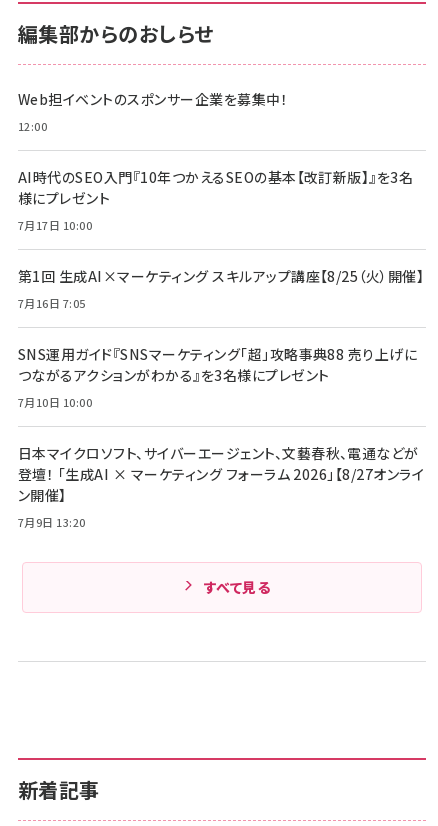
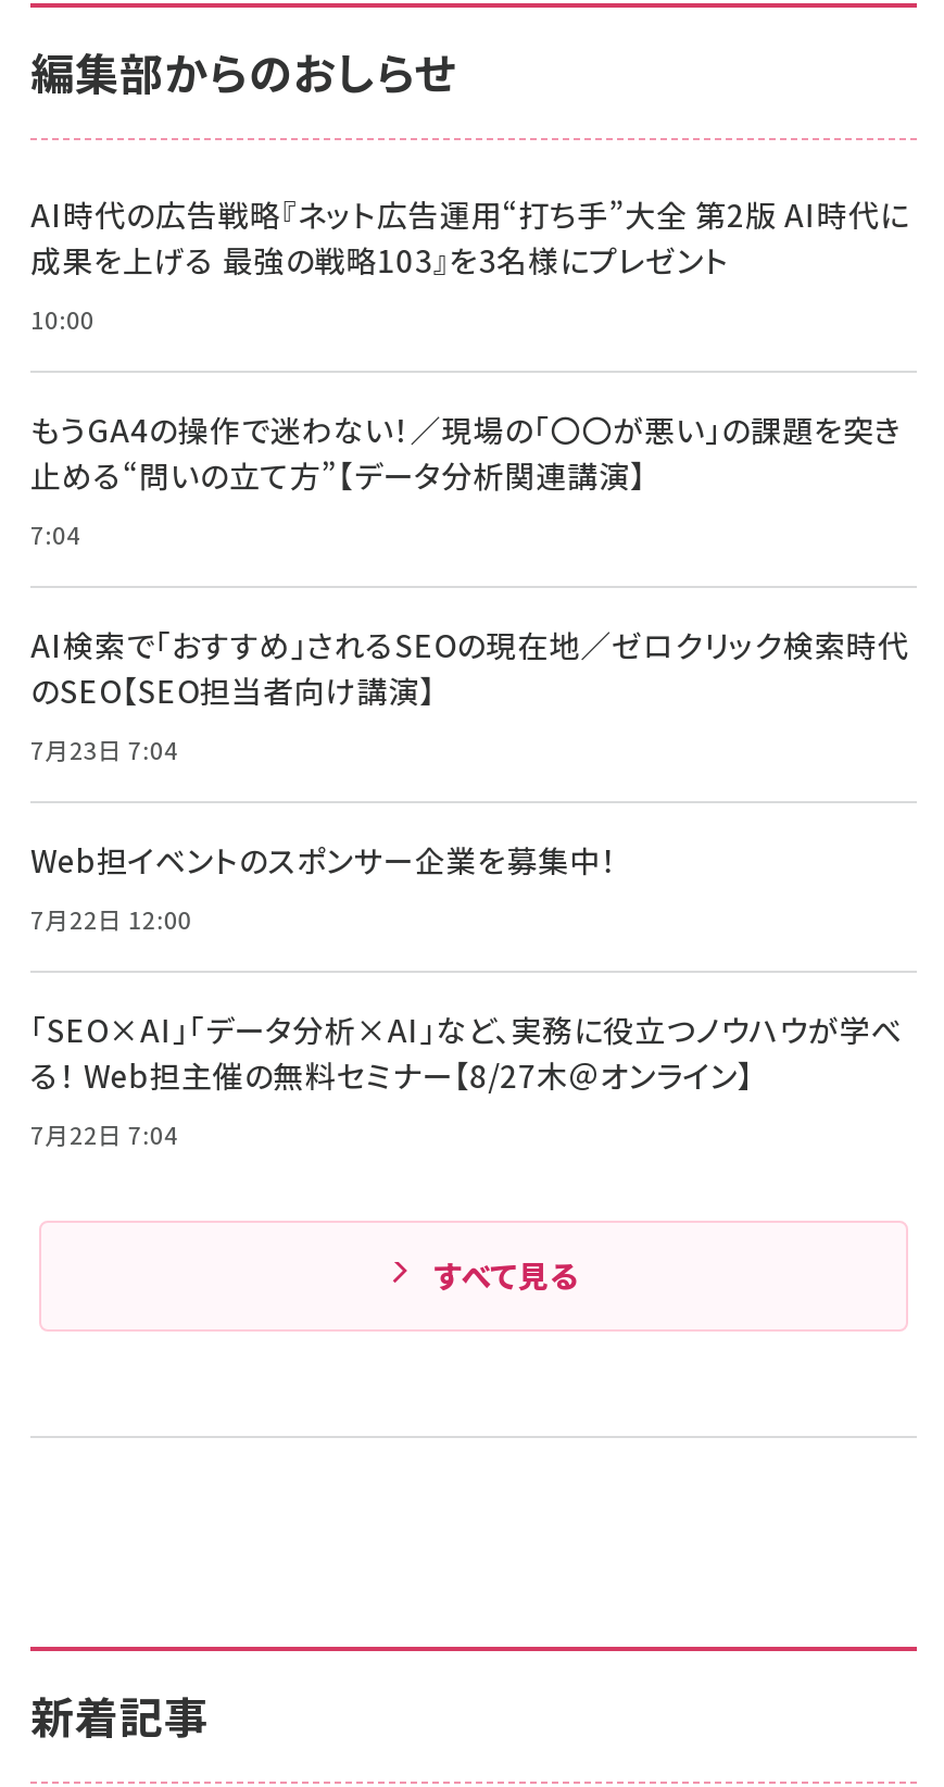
+ AI時代の広告戦略『ネット広告運用“打ち手”大全 第2版 AI時代に
+ 成果を上げる 最強の戦略103』を3名様にプレゼント
+ 10:00
+ もうGA4の操作で迷わない！／現場の「〇〇が悪い」の課題を突き
+ 止める“問いの立て方”【データ分析関連講演】
+ 7:04
+ AI検索で「おすすめ」されるSEOの現在地／ゼロクリック検索時代
+ のSEO【SEO担当者向け講演】
+ 7月23日 7:04

moved down: Web担イベントのスポンサー企業を募集中！

- 12:00
- AI時代のSEO入門『10年つかえるSEOの基本【改訂新版】』を3名
- 様にプレゼント
- 7月17日 10:00
- 第1回 生成AI×マーケティング スキルアップ講座【8/25（火）開催】
- 7月16日 7:05
- SNS運用ガイド『SNSマーケティング「超」攻略事典88 売り上げに
- つながるアクションがわかる』を3名様にプレゼント
- 7月10日 10:00
- 日本マイクロソフト、サイバーエージェント、文藝春秋、電通などが
- 登壇！ 「生成AI × マーケティング フォーラム 2026」【8/27オンライ
- ン開催】
- 7月9日 13:20
+ 7月22日 12:00
+ 「SEO×AI」「データ分析×AI」など、実務に役立つノウハウが学べ
+ る！ Web担主催の無料セミナー【8/27木＠オンライン】
+ 7月22日 7:04
